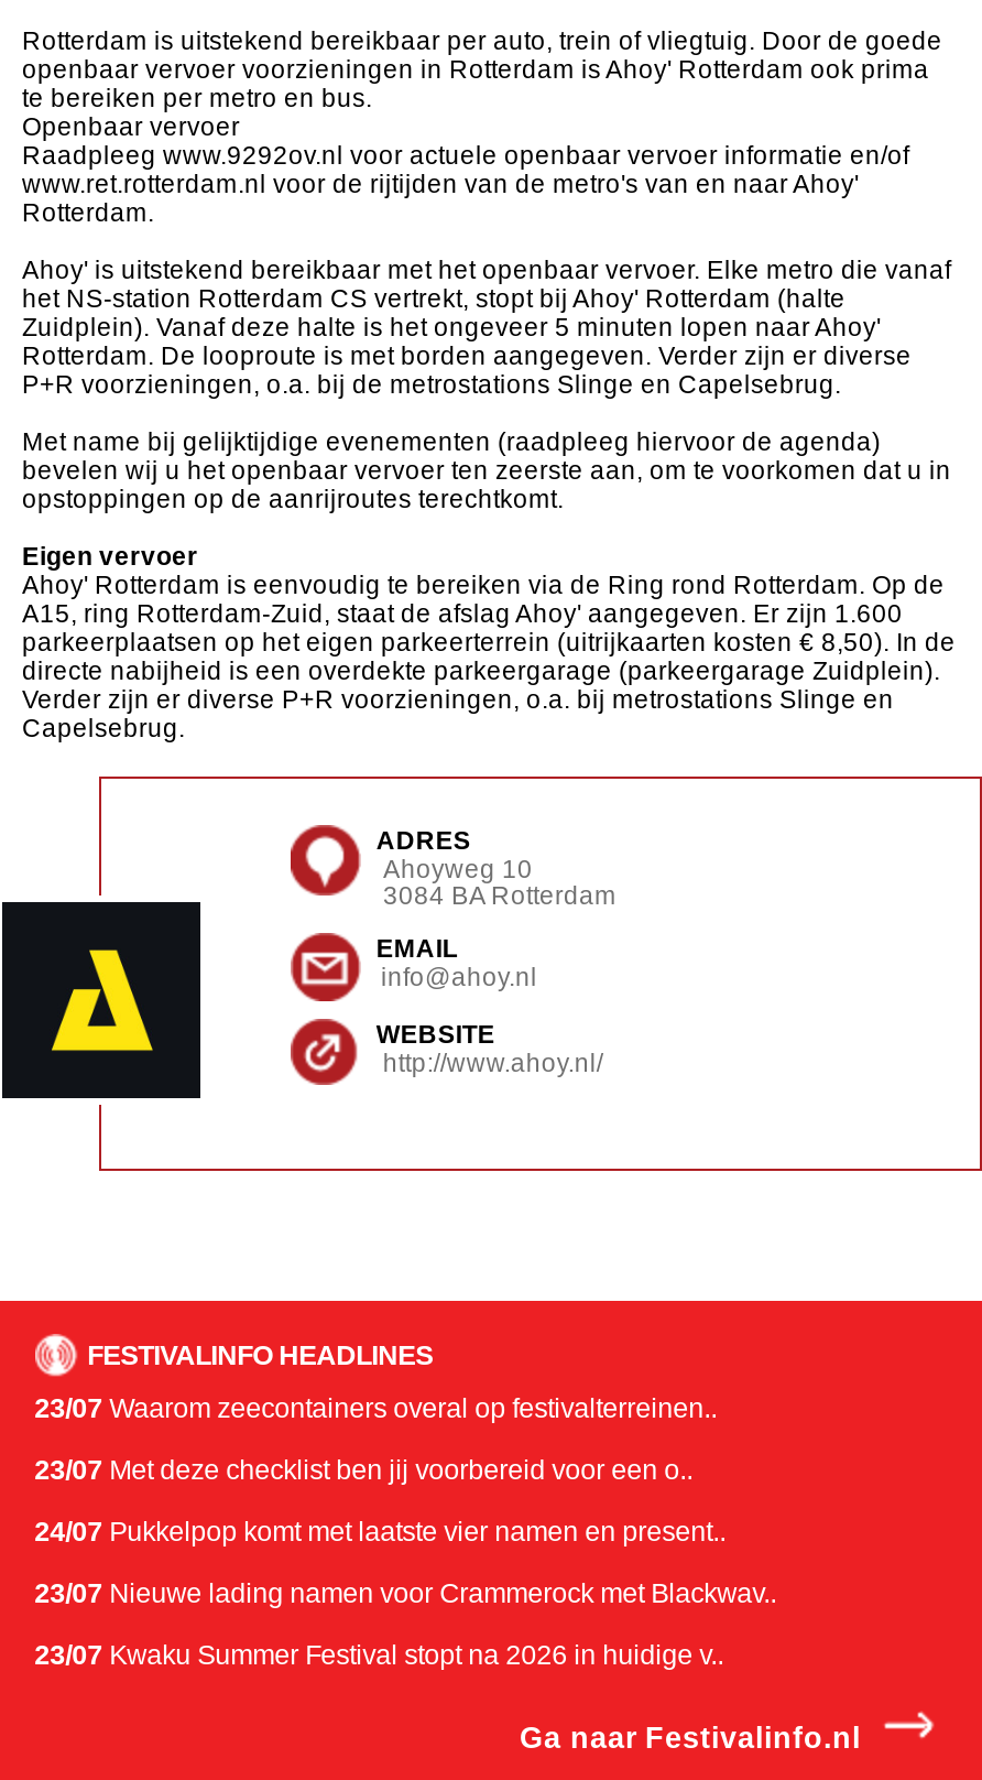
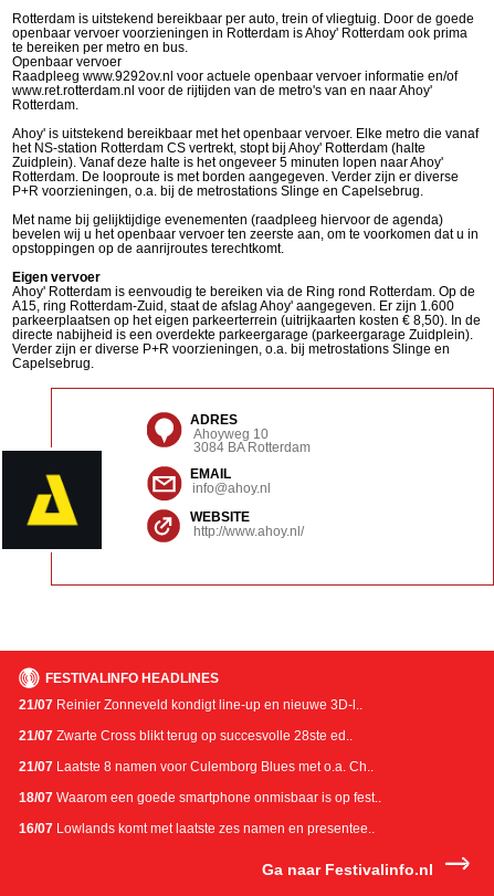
- 23/07 Waarom zeecontainers overal op festivalterreinen..
+ 21/07 Reinier Zonneveld kondigt line-up en nieuwe 3D-l..

- 23/07 Met deze checklist ben jij voorbereid voor een o..
+ 21/07 Zwarte Cross blikt terug op succesvolle 28ste ed..

- 24/07 Pukkelpop komt met laatste vier namen en present..
+ 21/07 Laatste 8 namen voor Culemborg Blues met o.a. Ch..

- 23/07 Nieuwe lading namen voor Crammerock met Blackwav..
+ 18/07 Waarom een goede smartphone onmisbaar is op fest..

- 23/07 Kwaku Summer Festival stopt na 2026 in huidige v..
+ 16/07 Lowlands komt met laatste zes namen en presentee..
